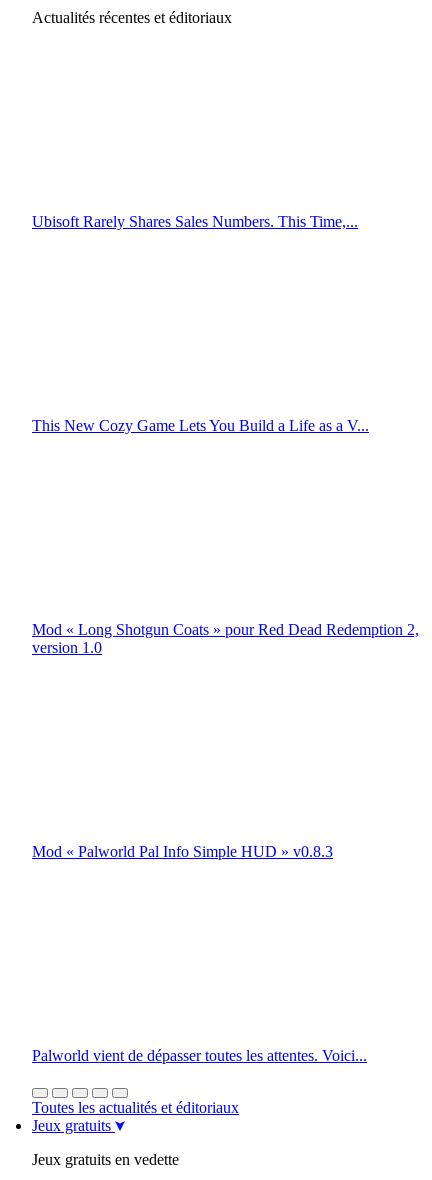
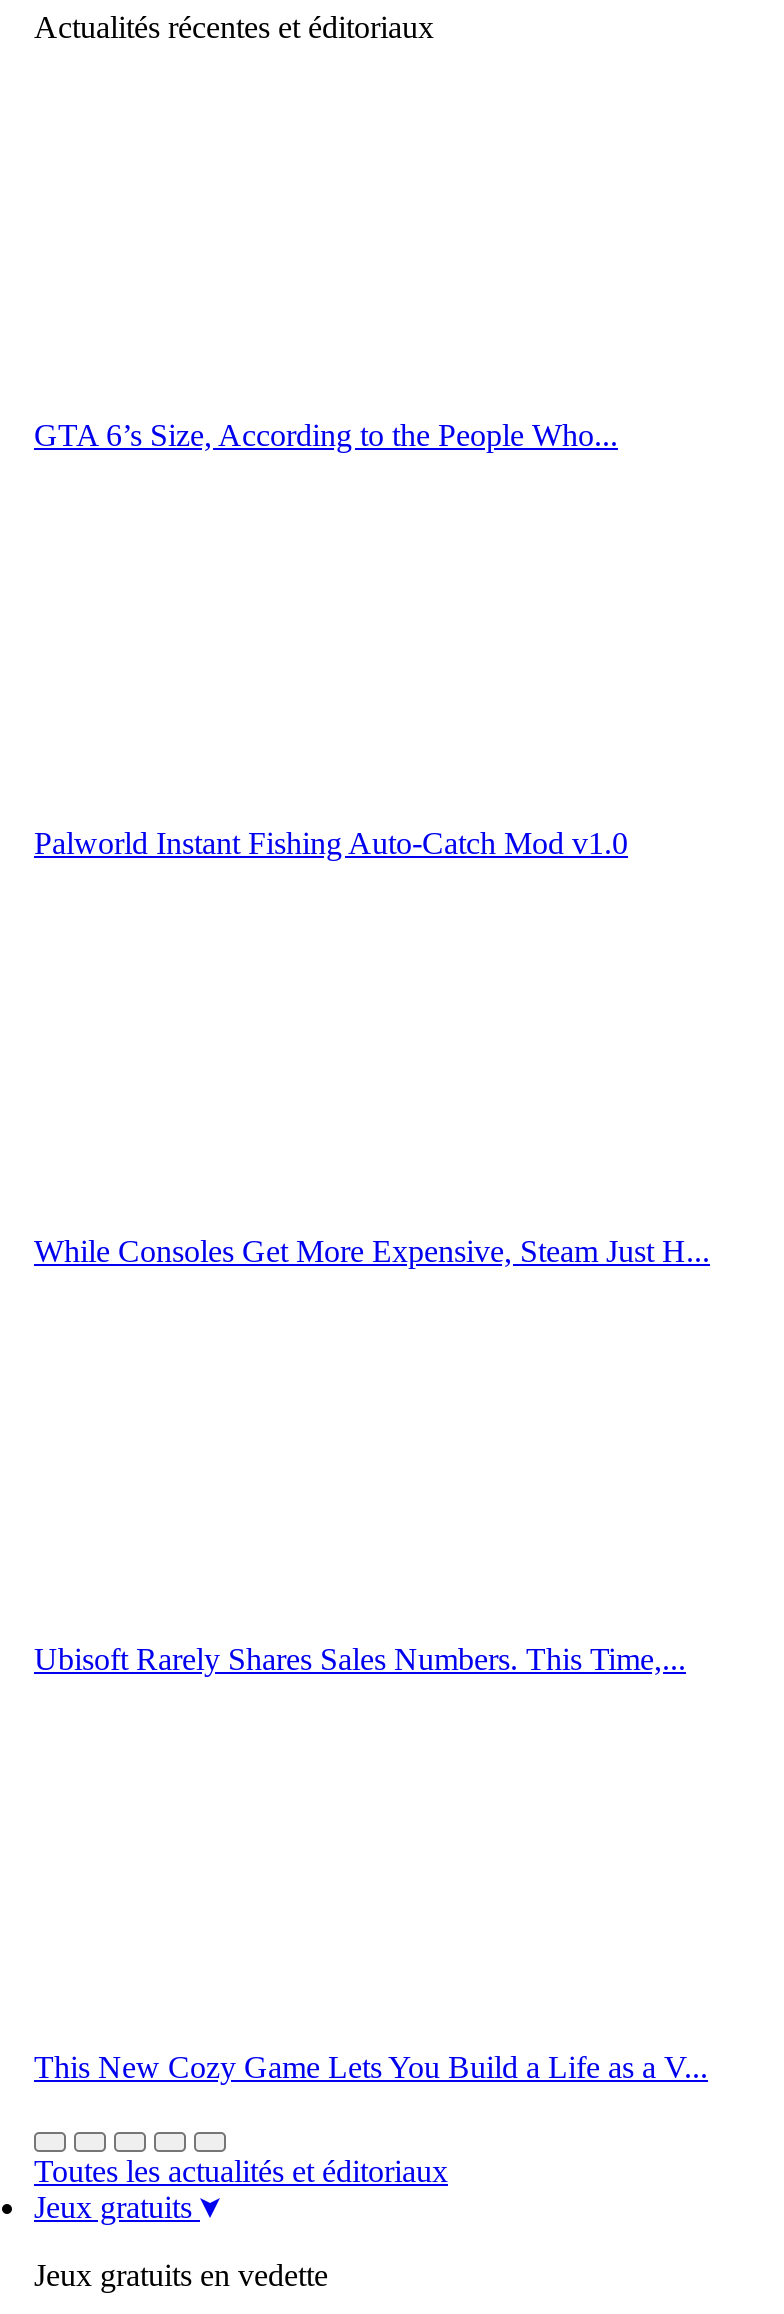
+ GTA 6’s Size, According to the People Who...

+ Palworld Instant Fishing Auto-Catch Mod v1.0

+ While Consoles Get More Expensive, Steam Just H...

moved down: Ubisoft Rarely Shares Sales Numbers. This Time,... | This New Cozy Game Lets You Build a Life as a V...

- Mod « Long Shotgun Coats » pour Red Dead Redemption 2,
- version 1.0

- Mod « Palworld Pal Info Simple HUD » v0.8.3

- Palworld vient de dépasser toutes les attentes. Voici...
